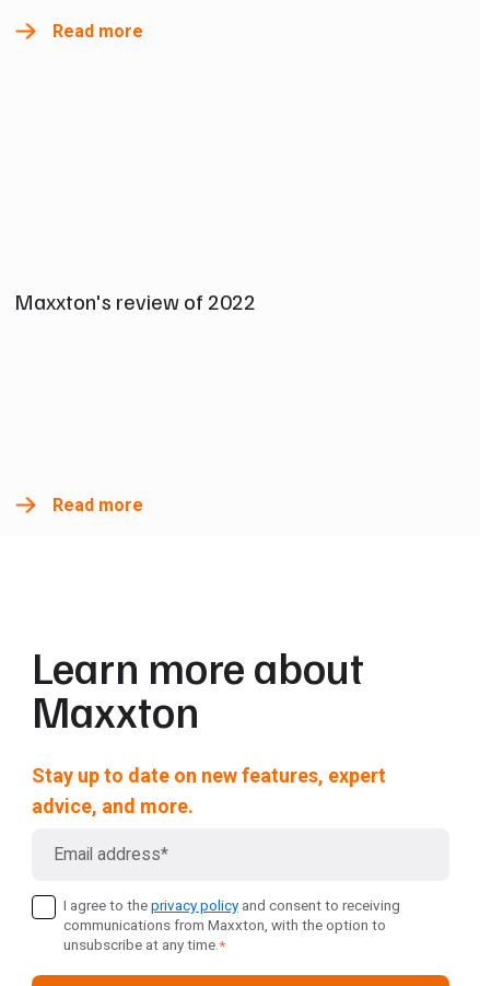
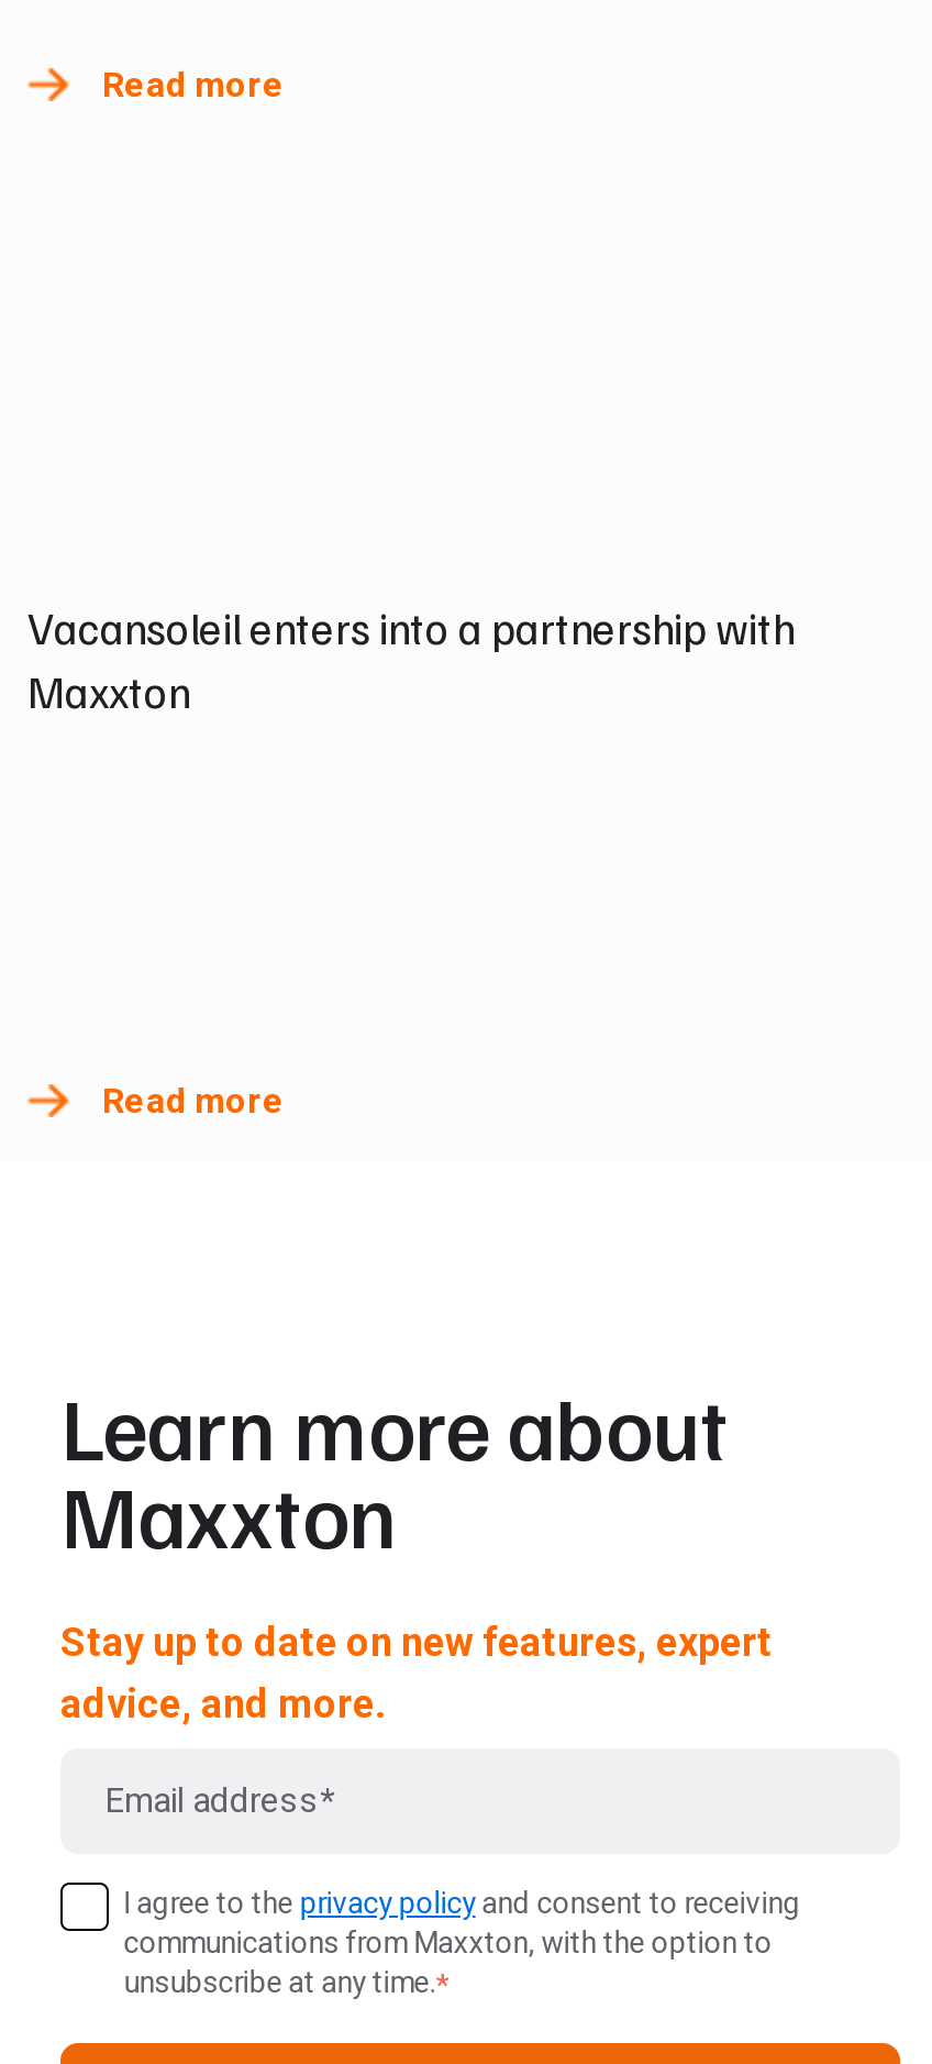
- Maxxton's review of 2022
+ Vacansoleil enters into a partnership with
+ Maxxton
